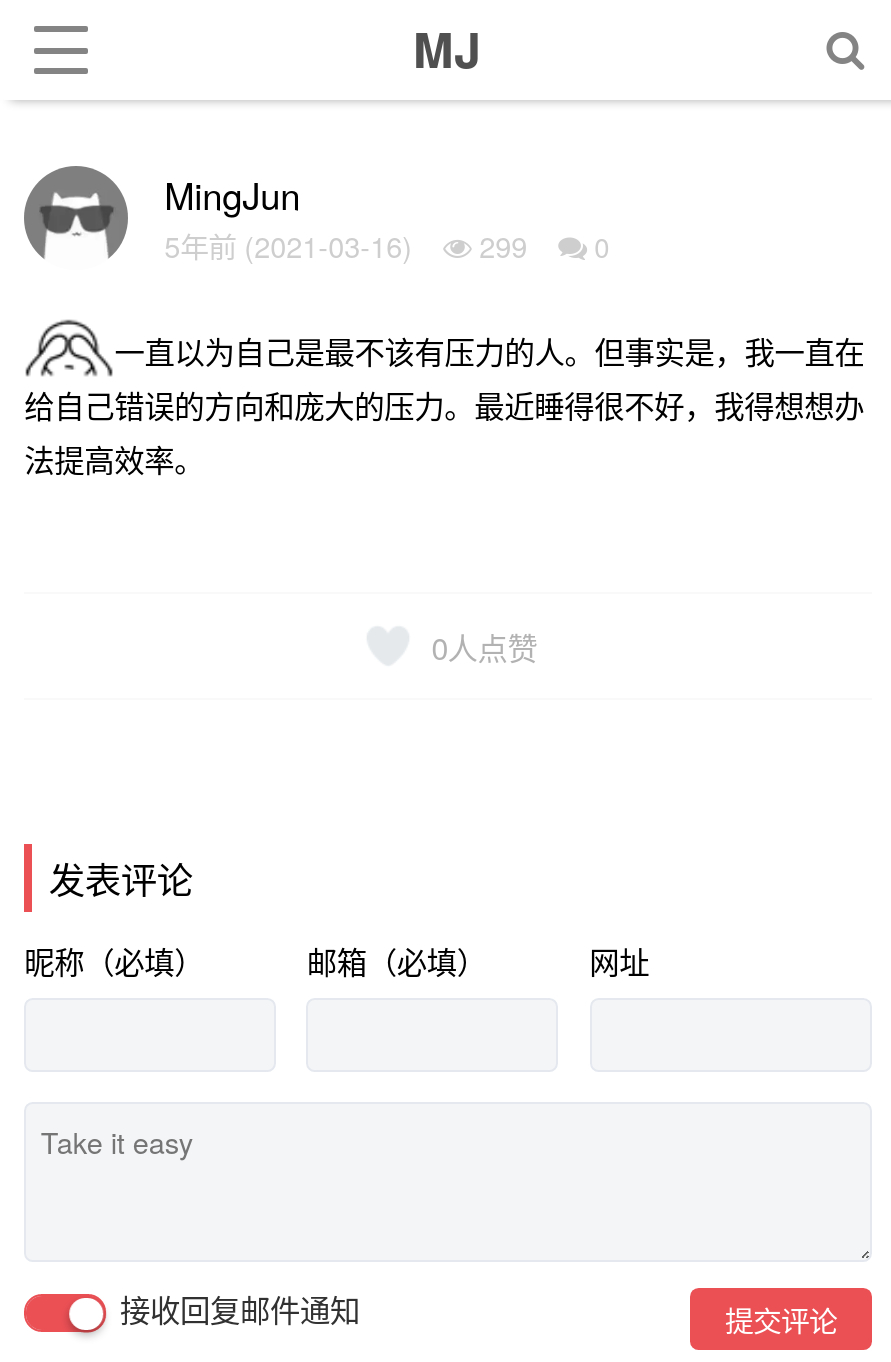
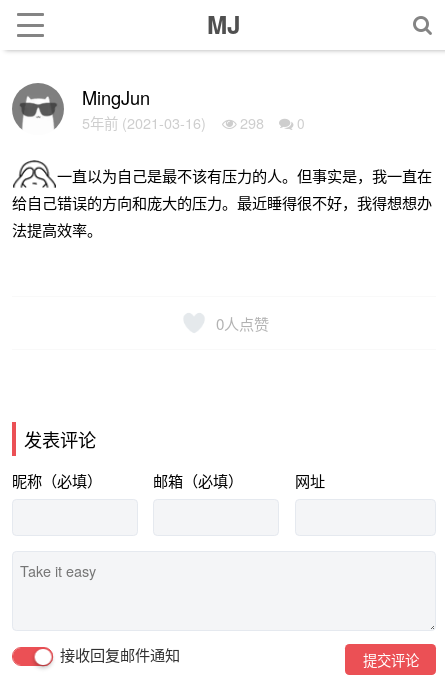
- 5年前 (2021-03-16) 299 0
+ 5年前 (2021-03-16) 298 0
